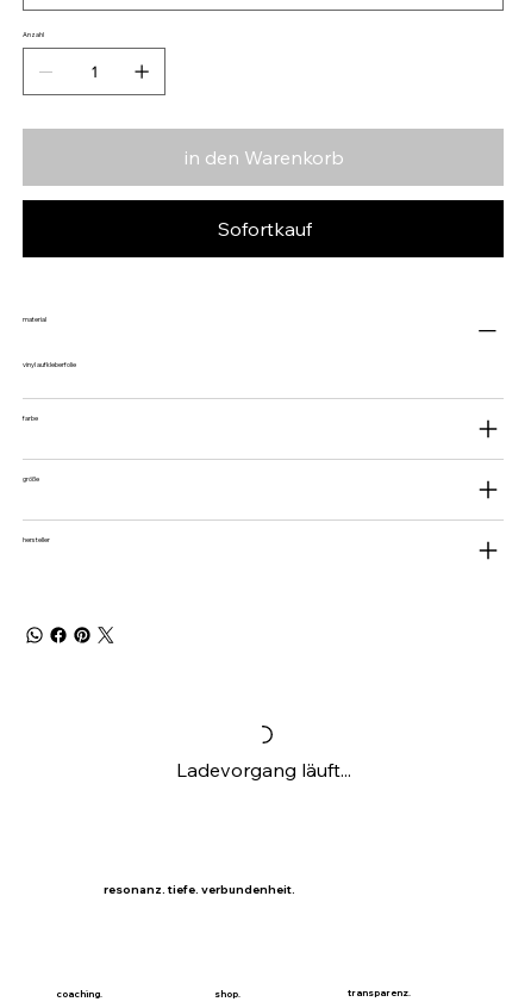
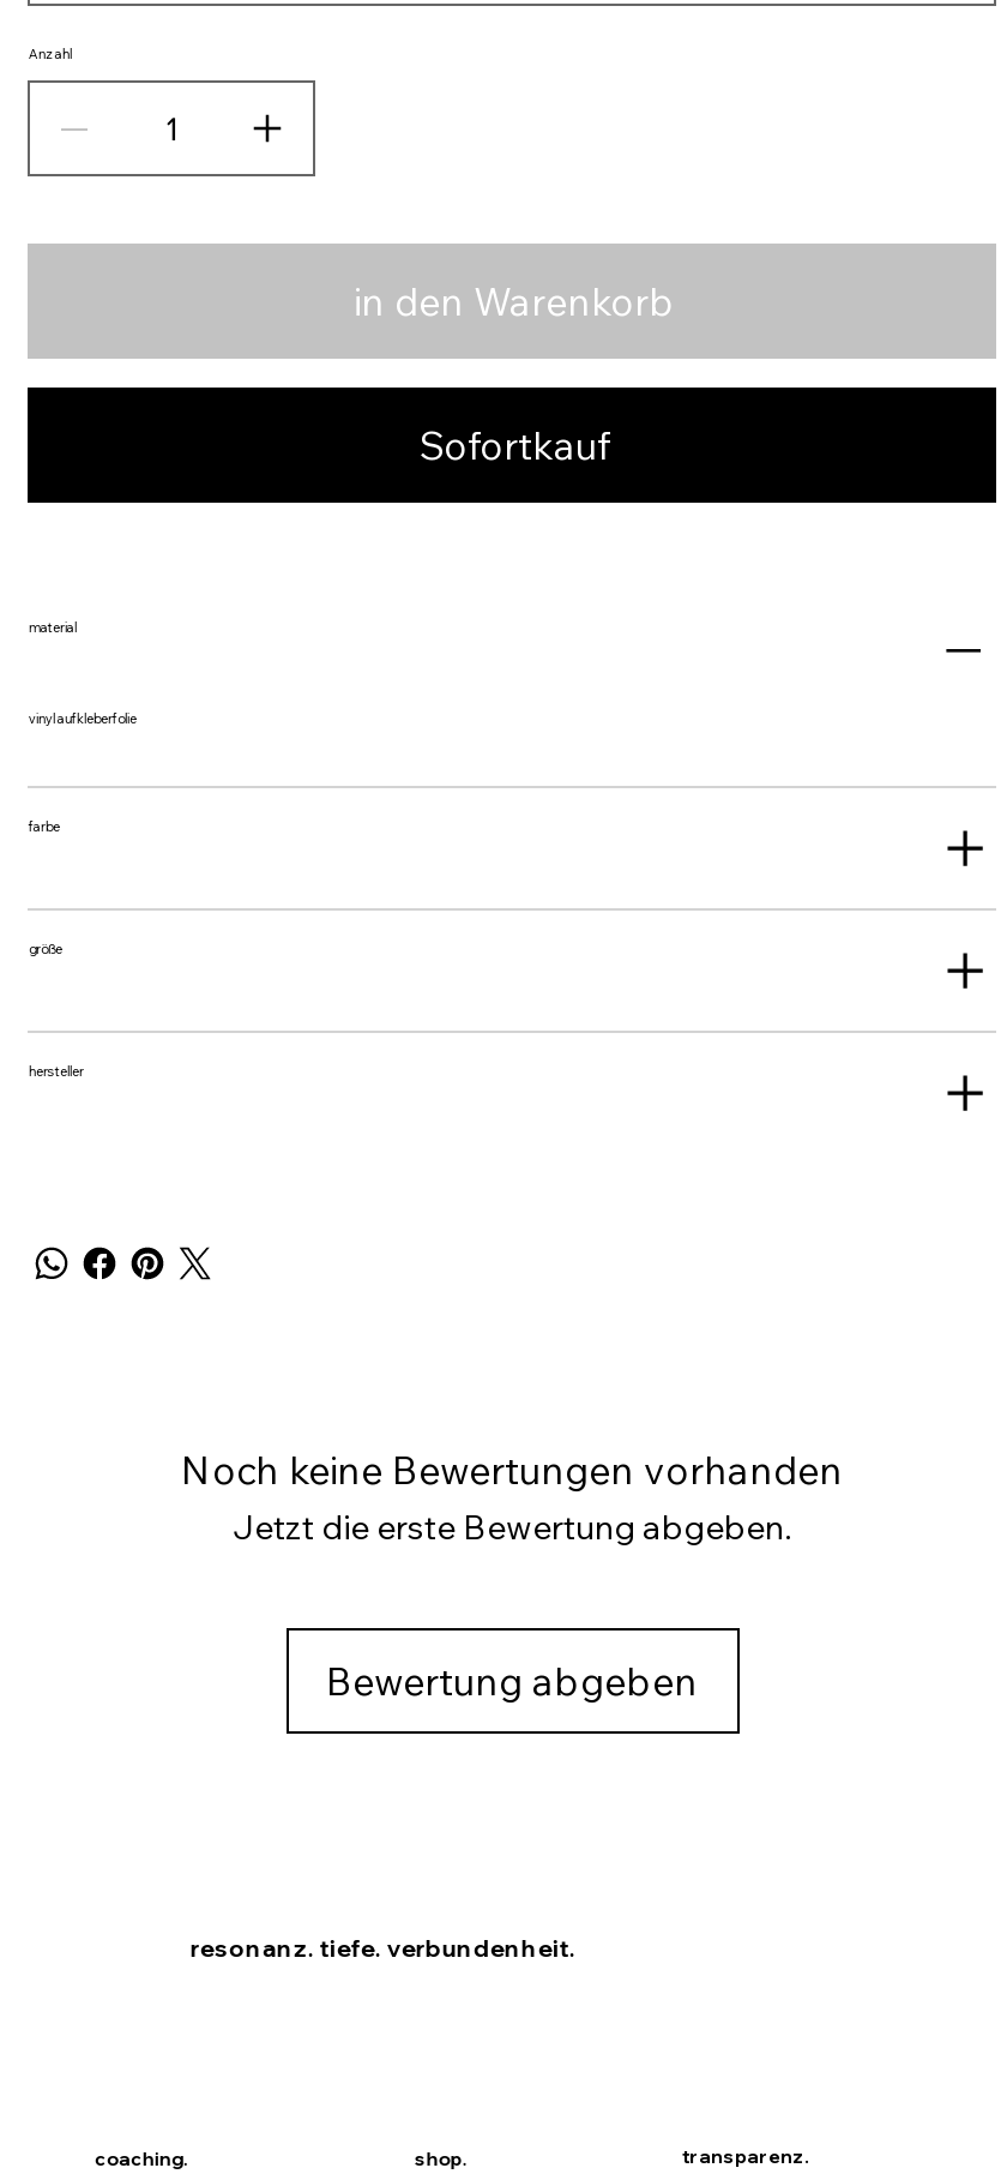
- Ladevorgang läuft...
+ Noch keine Bewertungen vorhanden
+ Jetzt die erste Bewertung abgeben.
+ Bewertung abgeben
